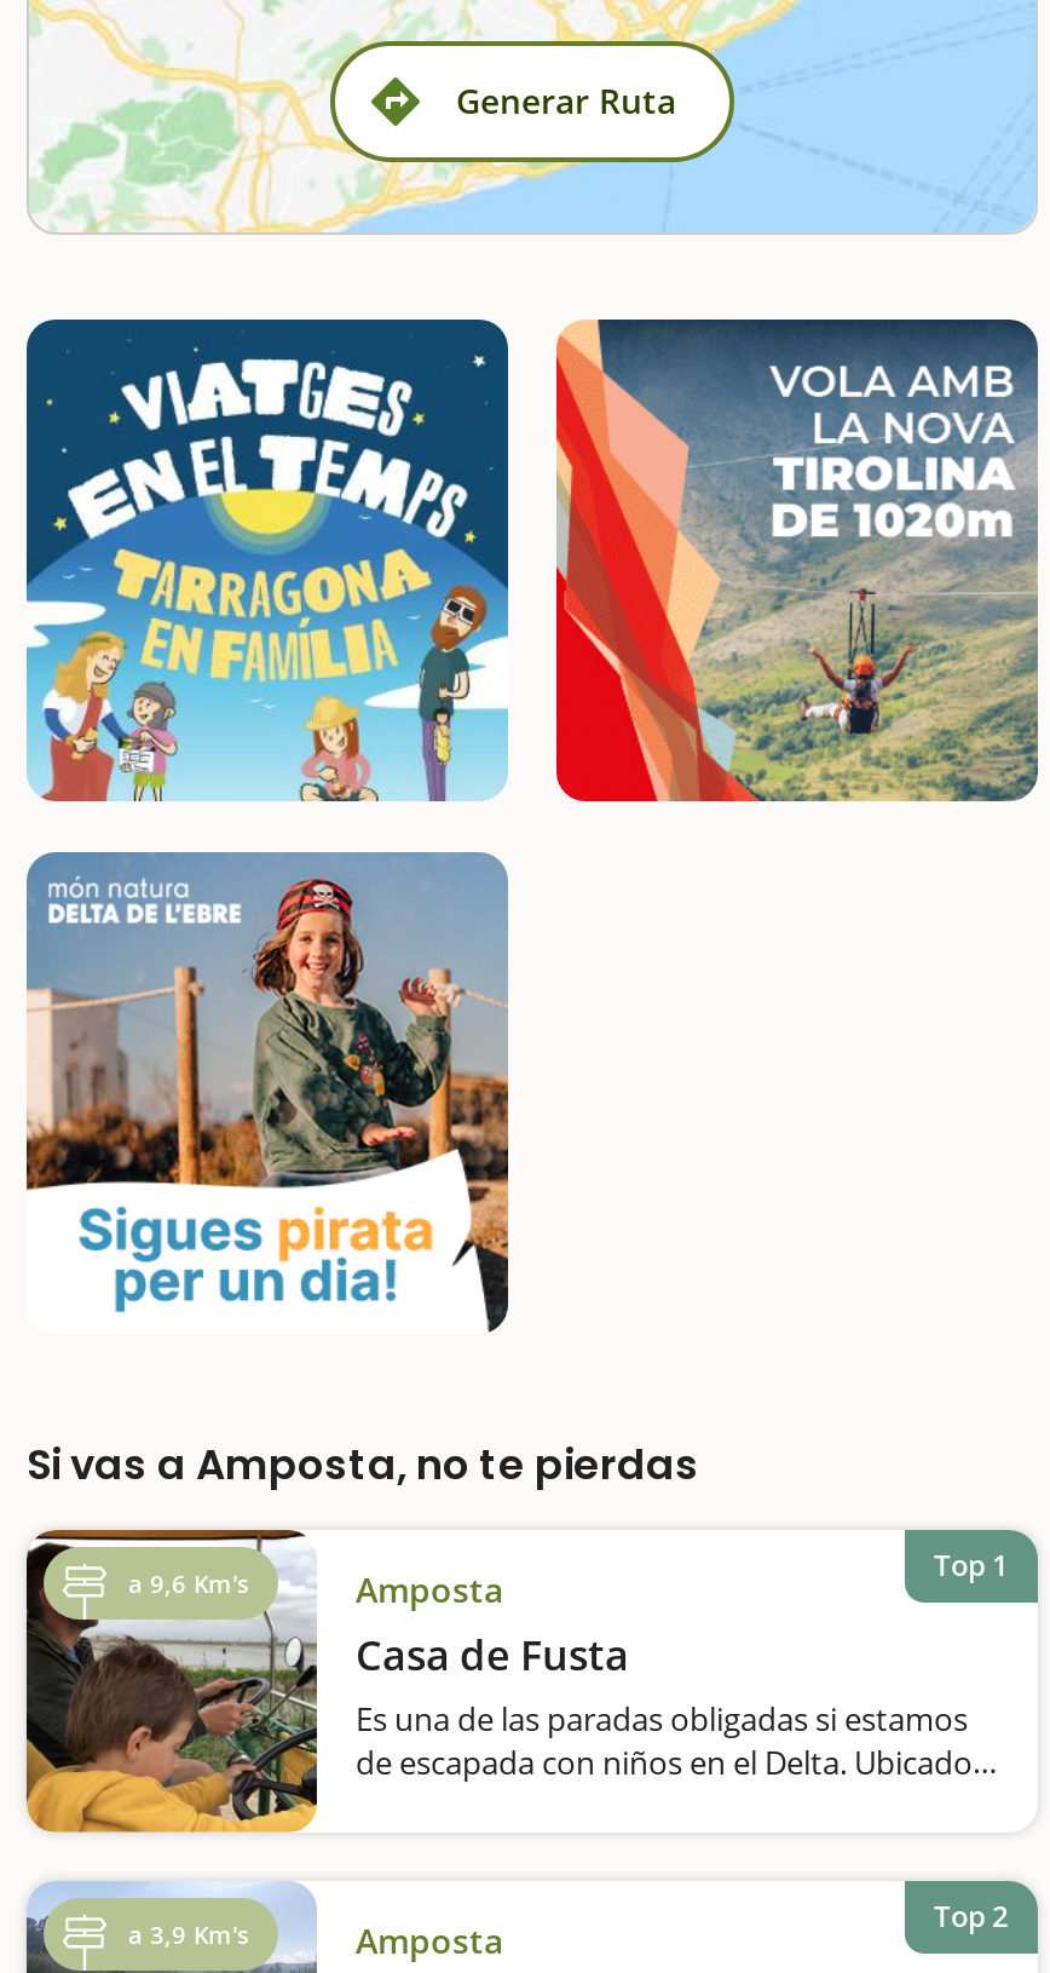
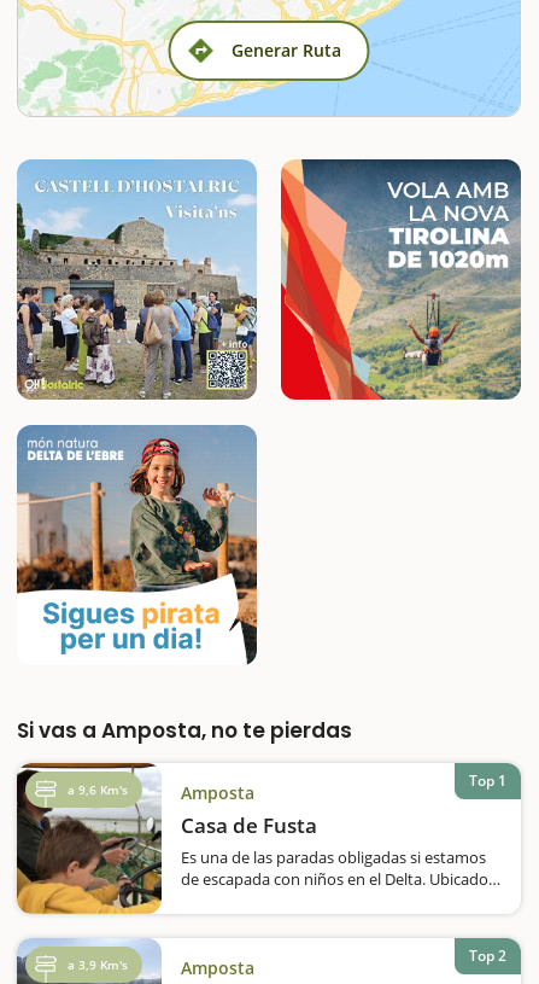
- [image]
+ [image]
